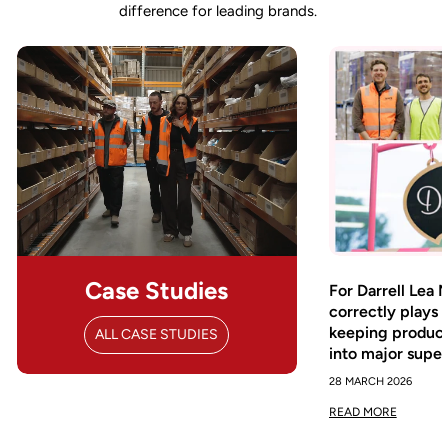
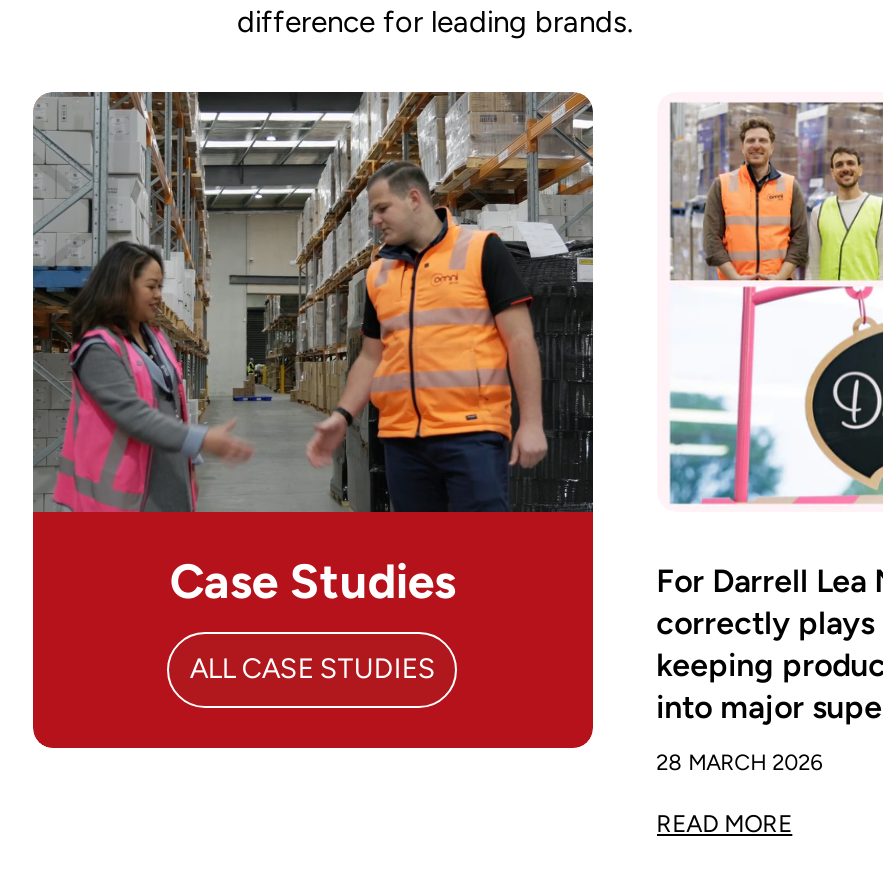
- [image]
+ [image]
